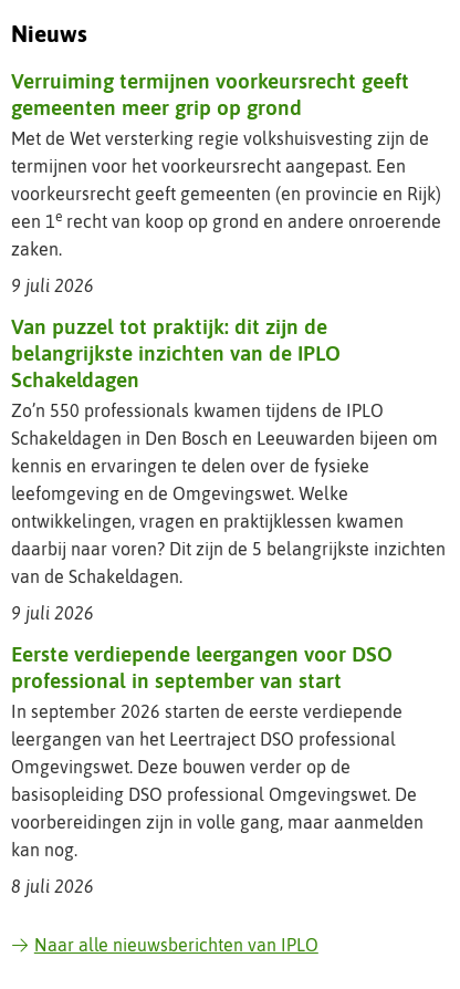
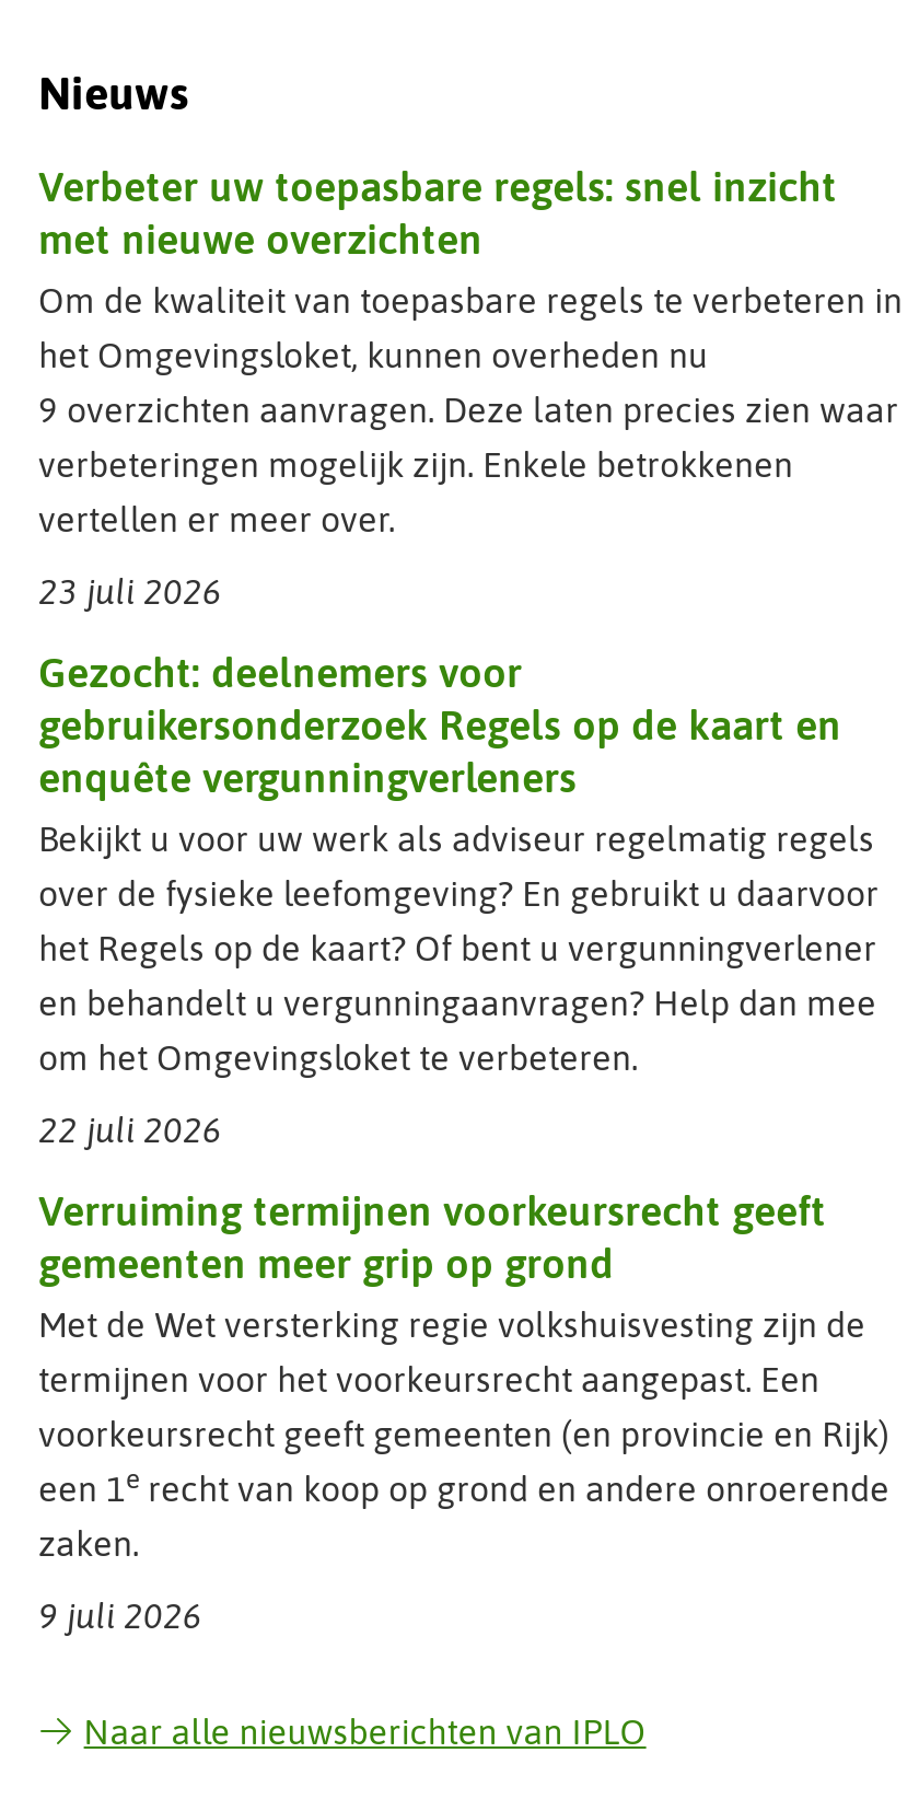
+ Verbeter uw toepasbare regels: snel inzicht
+ met nieuwe overzichten
+ Om de kwaliteit van toepasbare regels te verbeteren in
+ het Omgevingsloket, kunnen overheden nu
+ 9 overzichten aanvragen. Deze laten precies zien waar
+ verbeteringen mogelijk zijn. Enkele betrokkenen
+ vertellen er meer over.
+ 23 juli 2026
+ Gezocht: deelnemers voor
+ gebruikersonderzoek Regels op de kaart en
+ enquête vergunningverleners
+ Bekijkt u voor uw werk als adviseur regelmatig regels
+ over de fysieke leefomgeving? En gebruikt u daarvoor
+ het Regels op de kaart? Of bent u vergunningverlener
+ en behandelt u vergunningaanvragen? Help dan mee
+ om het Omgevingsloket te verbeteren.
+ 22 juli 2026

moved down: Verruiming termijnen voorkeursrecht geeft | gemeenten meer grip op grond | Met de Wet versterking regie volkshuisvesting zijn de | termijnen voor het voorkeursrecht aangepast. Een | voorkeursrecht geeft gemeenten (en provincie en Rijk) | een 1 e recht van koop op grond en andere onroerende | zaken. | 9 juli 2026

- Van puzzel tot praktijk: dit zijn de
- belangrijkste inzichten van de IPLO
- Schakeldagen
- Zo’n 550 professionals kwamen tijdens de IPLO
- Schakeldagen in Den Bosch en Leeuwarden bijeen om
- kennis en ervaringen te delen over de fysieke
- leefomgeving en de Omgevingswet. Welke
- ontwikkelingen, vragen en praktijklessen kwamen
- daarbij naar voren? Dit zijn de 5 belangrijkste inzichten
- van de Schakeldagen.
- 9 juli 2026
- Eerste verdiepende leergangen voor DSO
- professional in september van start
- In september 2026 starten de eerste verdiepende
- leergangen van het Leertraject DSO professional
- Omgevingswet. Deze bouwen verder op de
- basisopleiding DSO professional Omgevingswet. De
- voorbereidingen zijn in volle gang, maar aanmelden
- kan nog.
- 8 juli 2026
